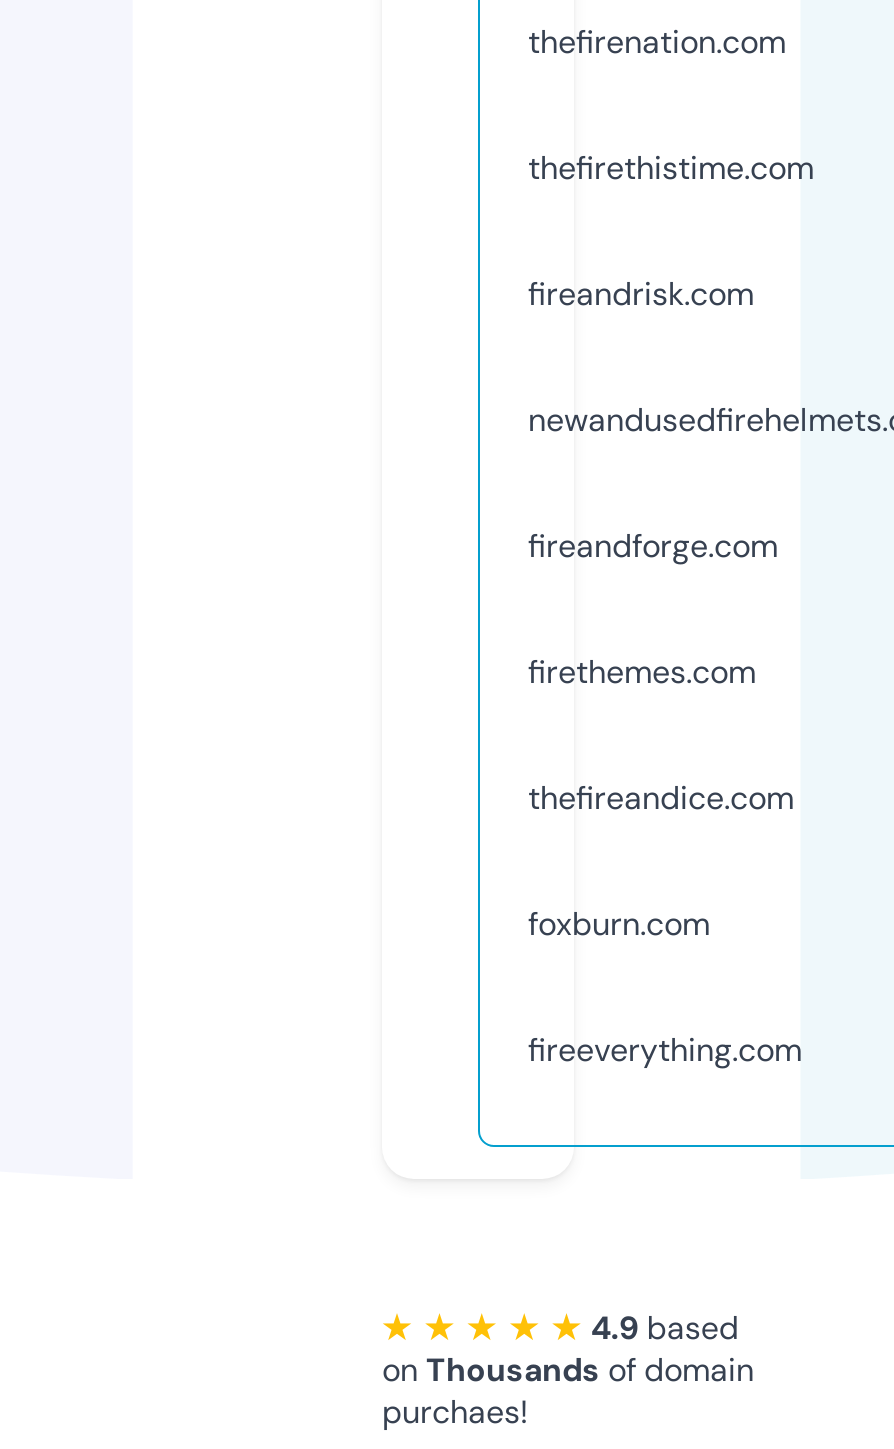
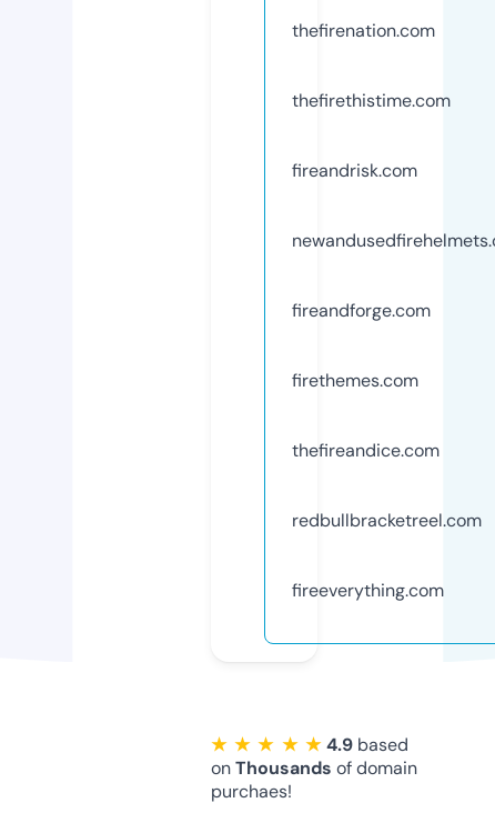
- foxburn.com
+ redbullbracketreel.com
